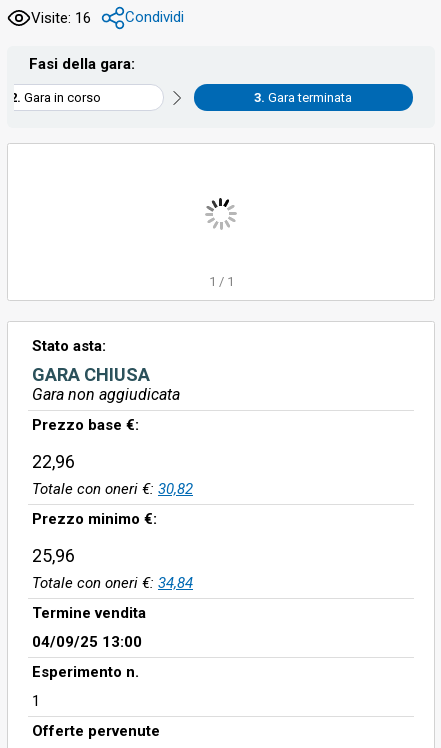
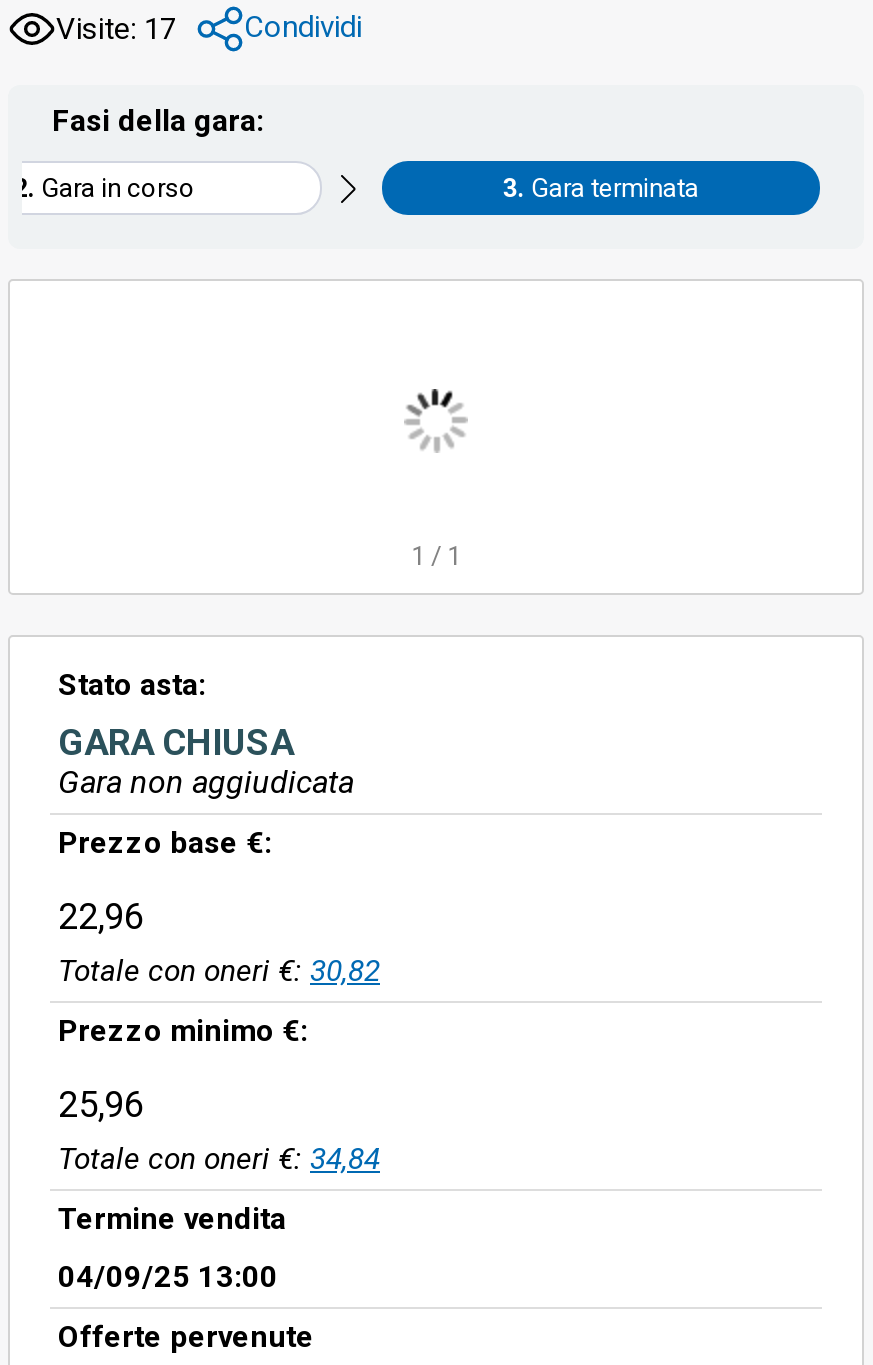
- Visite: 16 Condividi
+ Visite: 17 Condividi

- Esperimento n.
- 1
